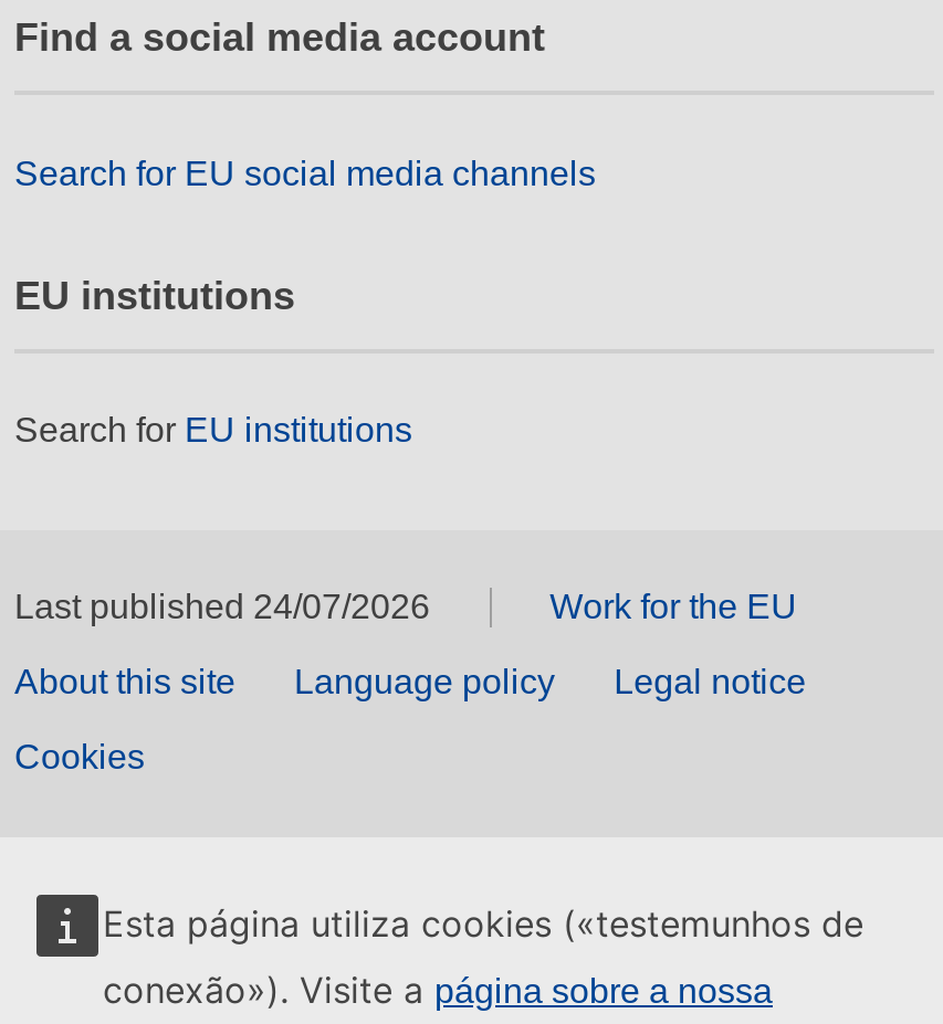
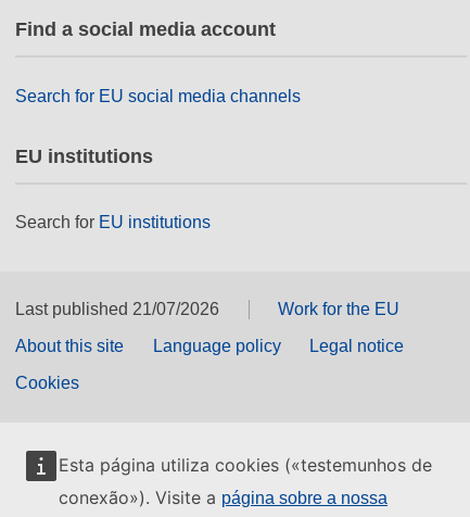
- Last published 24/07/2026
+ Last published 21/07/2026
